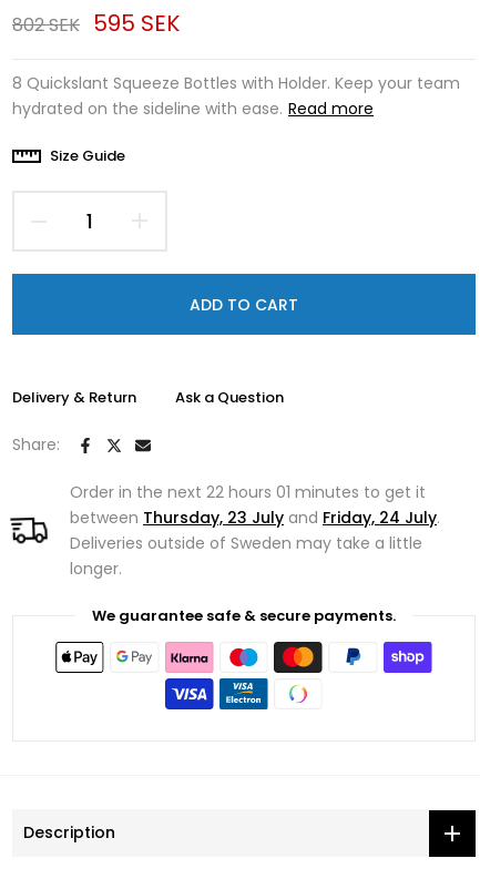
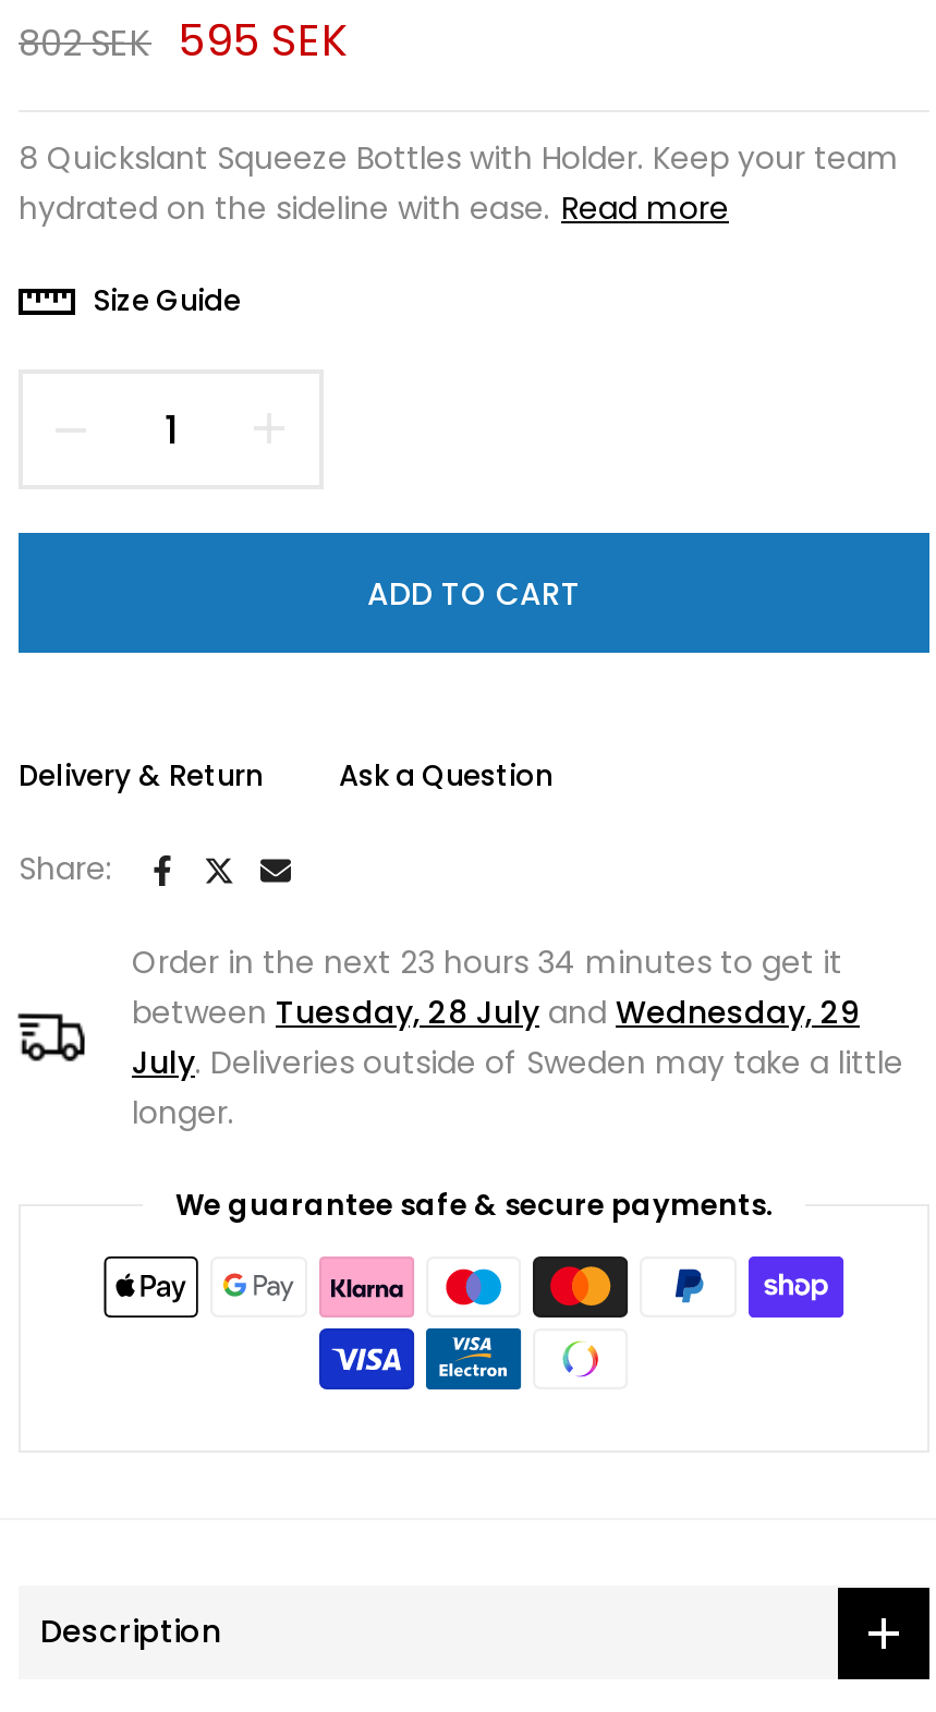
- Order in the next 22 hours 01 minutes to get it
- between Thursday, 23 July and Friday, 24 July.
- Deliveries outside of Sweden may take a little
+ Order in the next 23 hours 34 minutes to get it
+ between Tuesday, 28 July and Wednesday, 29
+ July. Deliveries outside of Sweden may take a little
